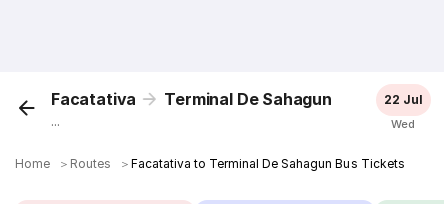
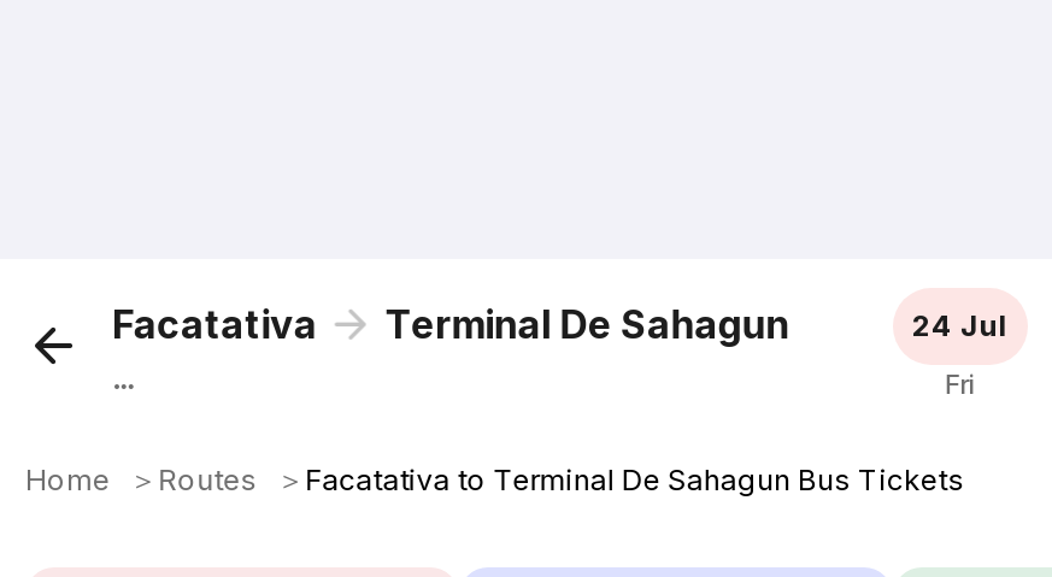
- 22 Jul
+ 24 Jul

- Wed
+ Fri
